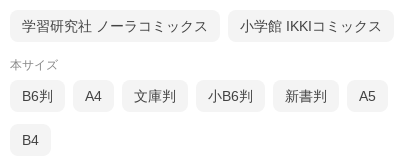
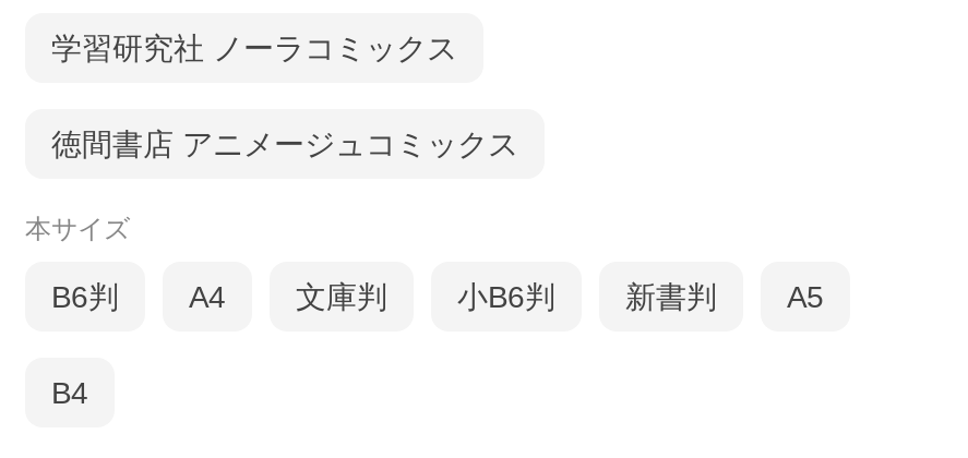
- 小学館 IKKIコミックス
+ 徳間書店 アニメージュコミックス
